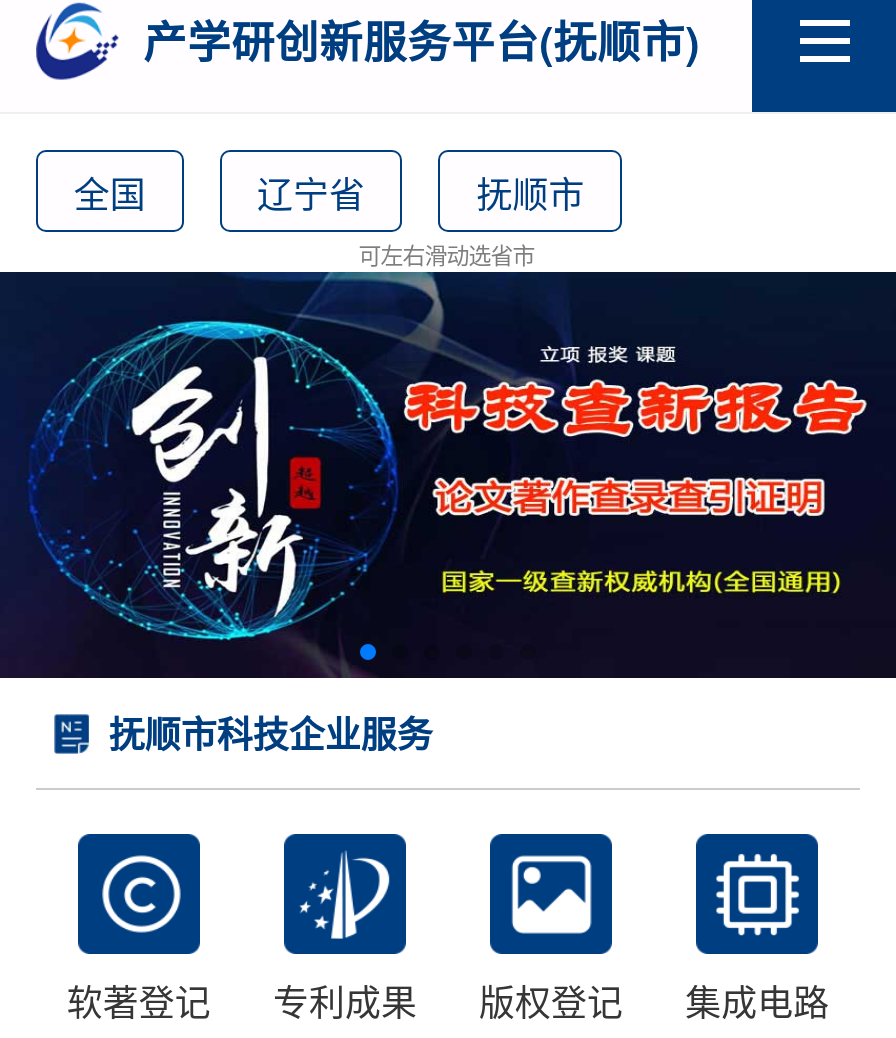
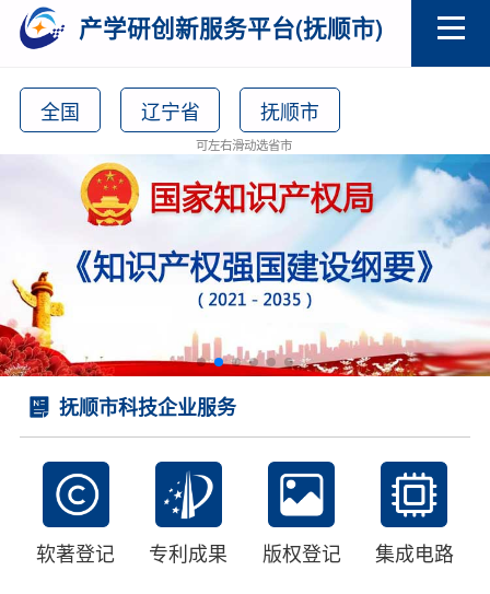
- [image]
+ [image]
